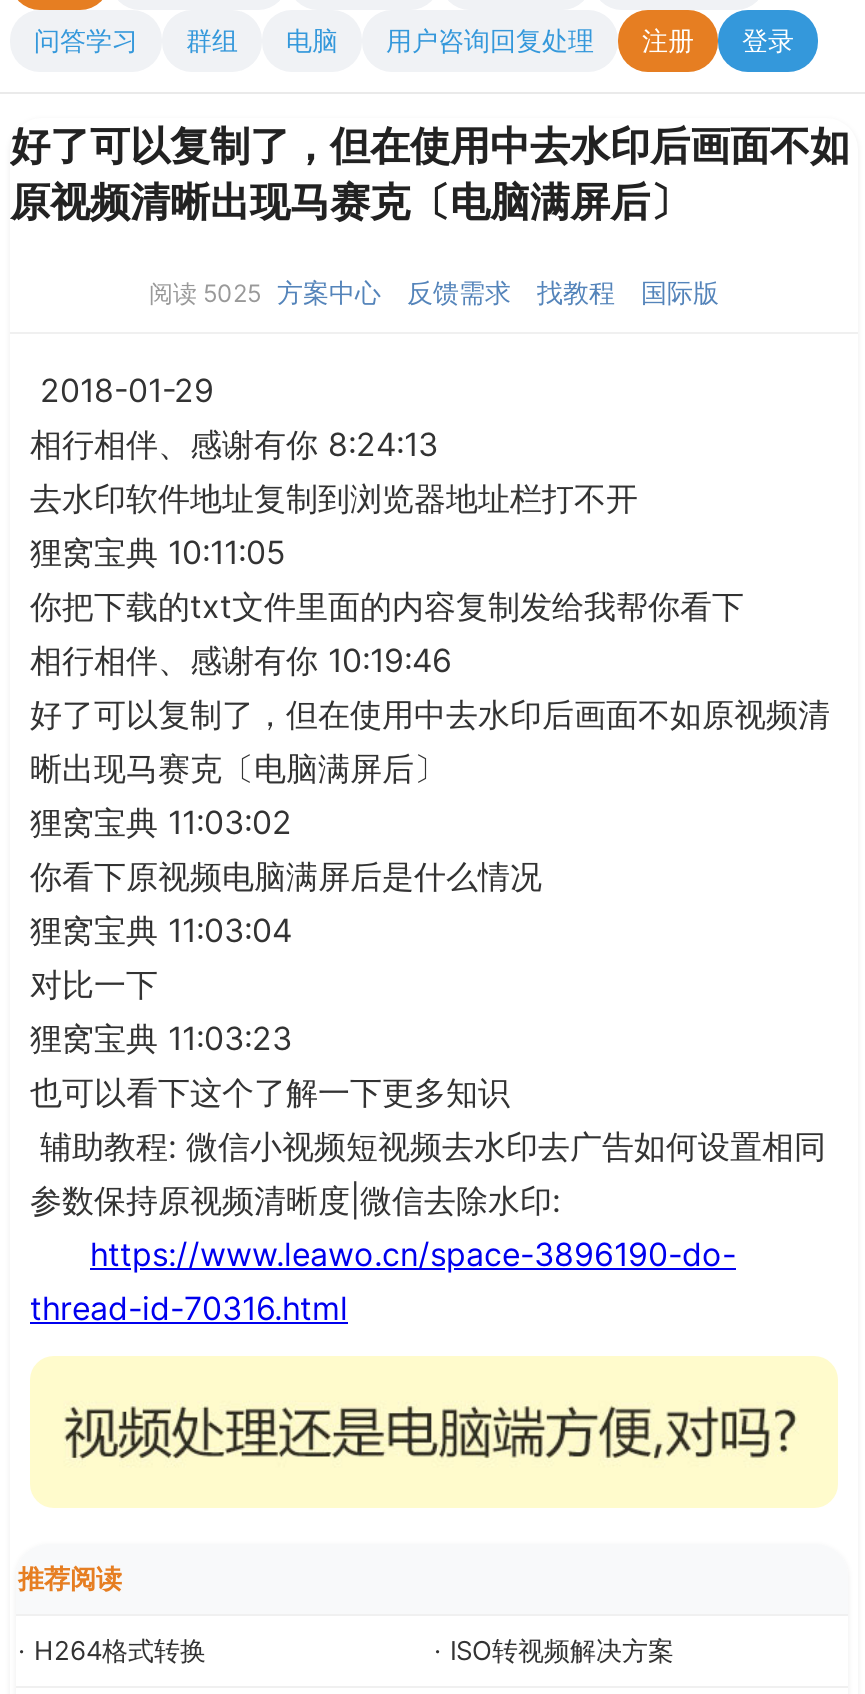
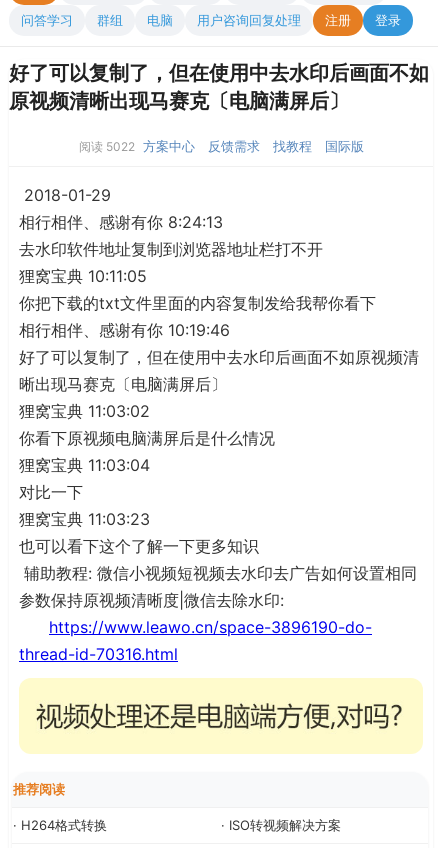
- 阅读 5025 方案中心
+ 阅读 5022 方案中心
